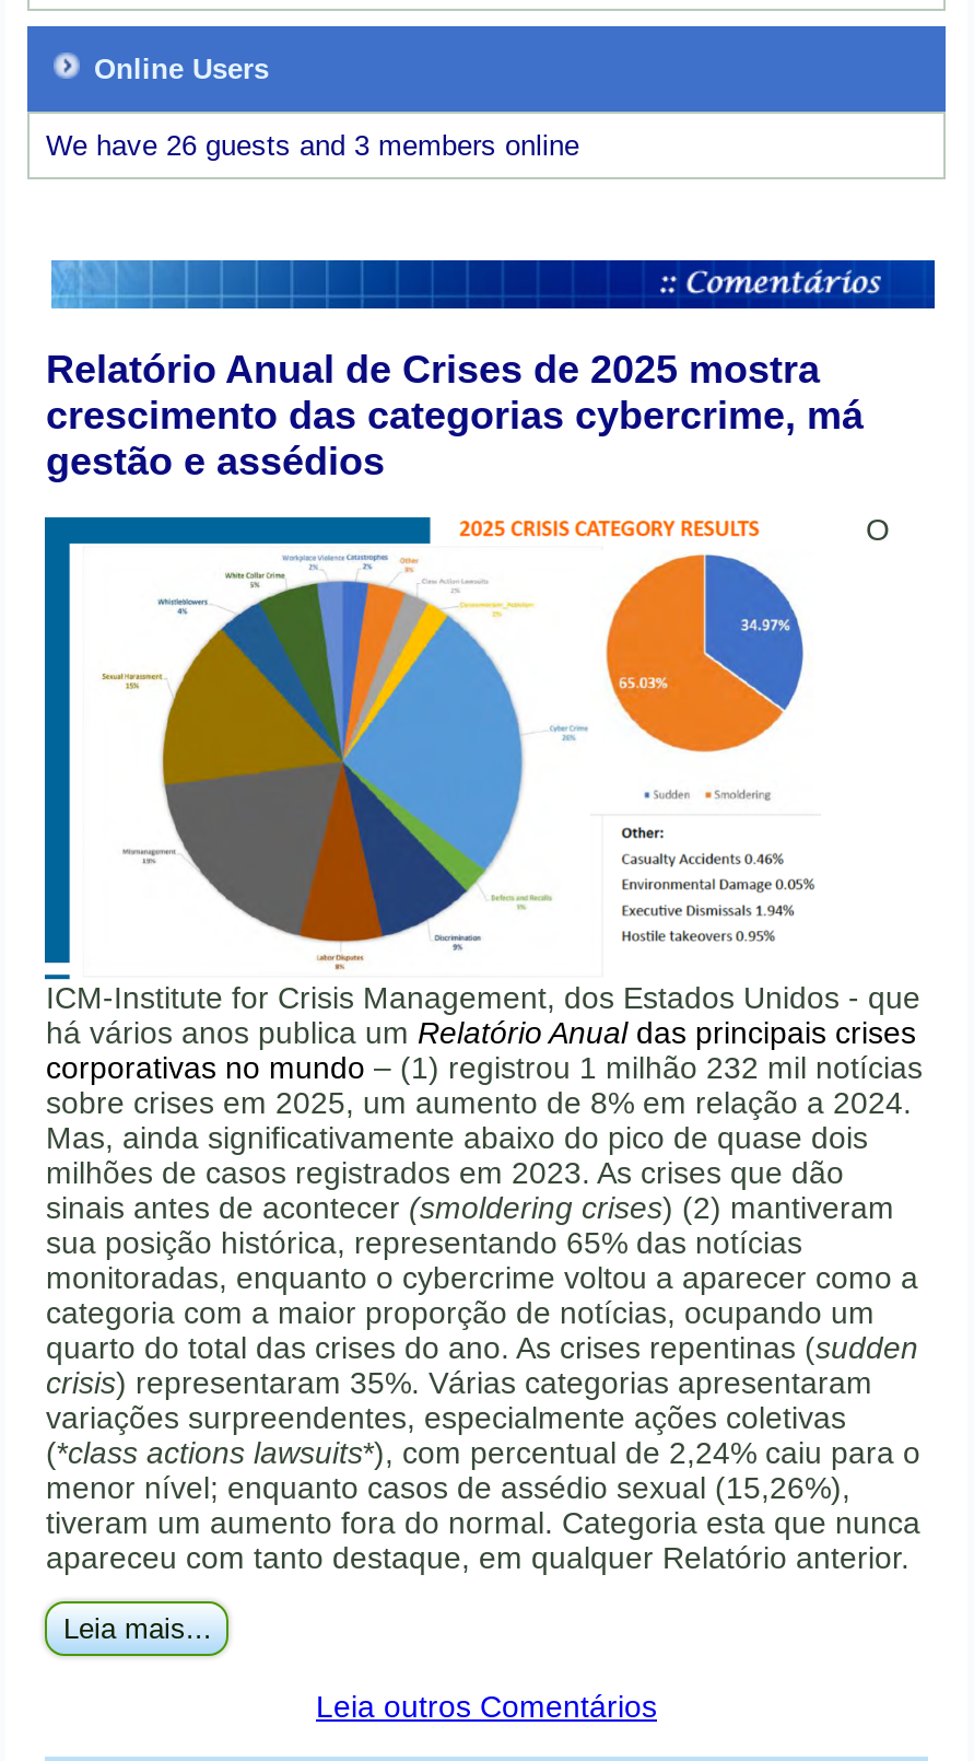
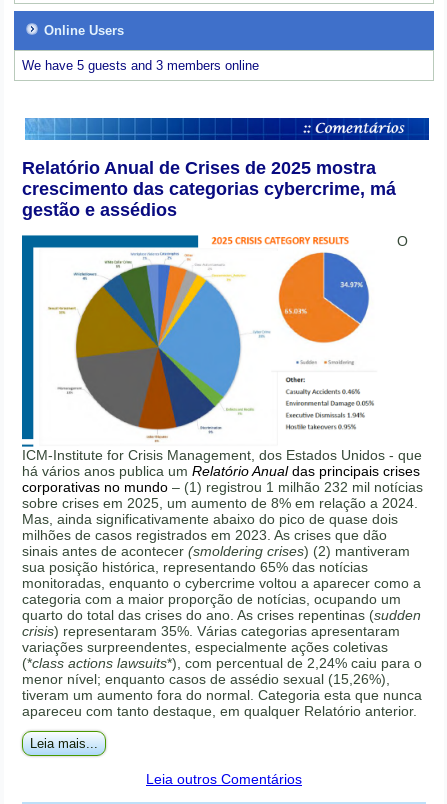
- We have 26 guests and 3 members online
+ We have 5 guests and 3 members online
